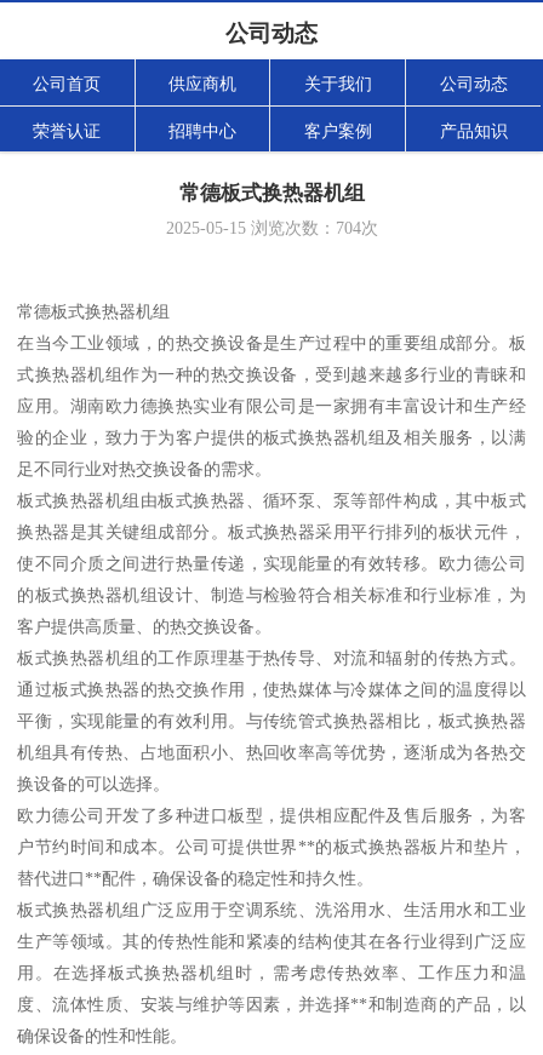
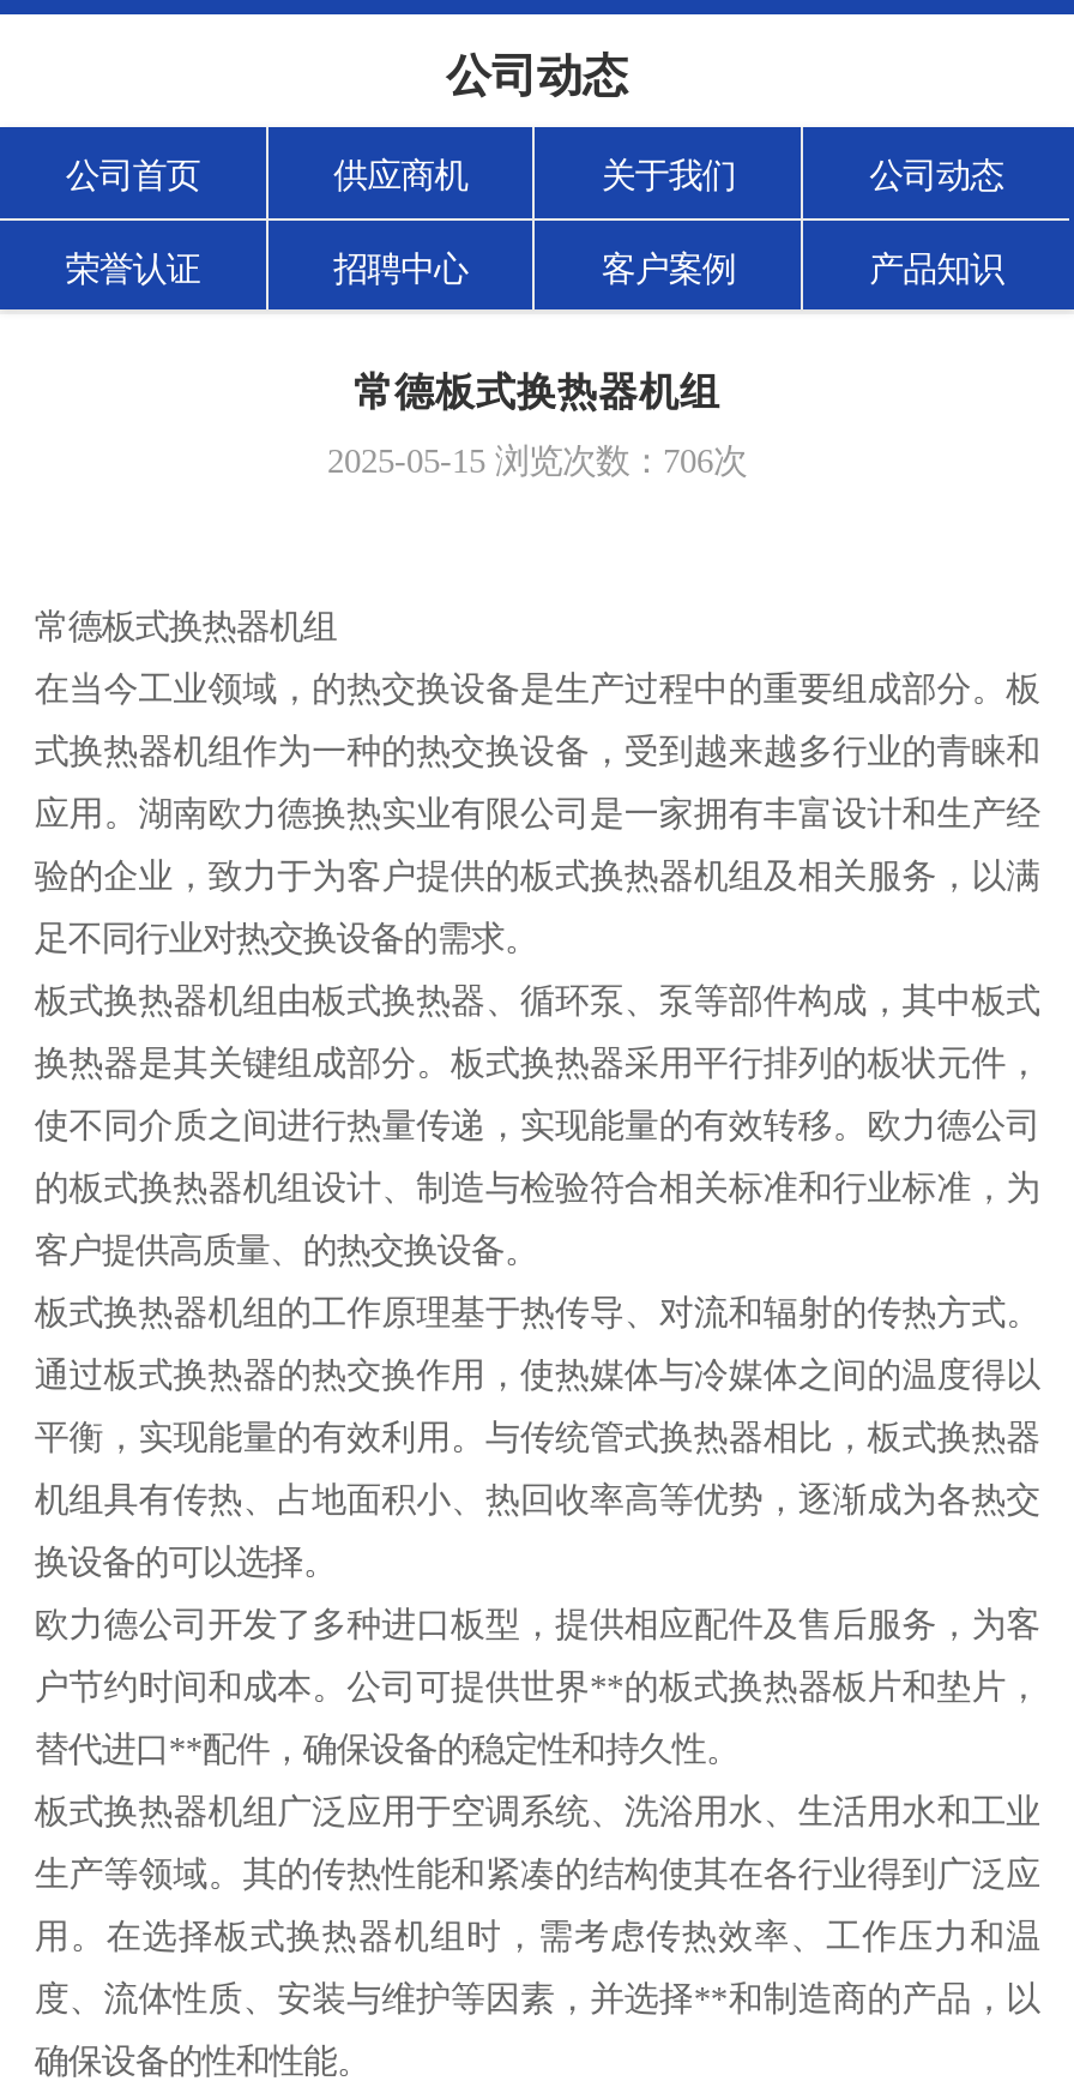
- 2025-05-15浏览次数：704次
+ 2025-05-15浏览次数：706次
